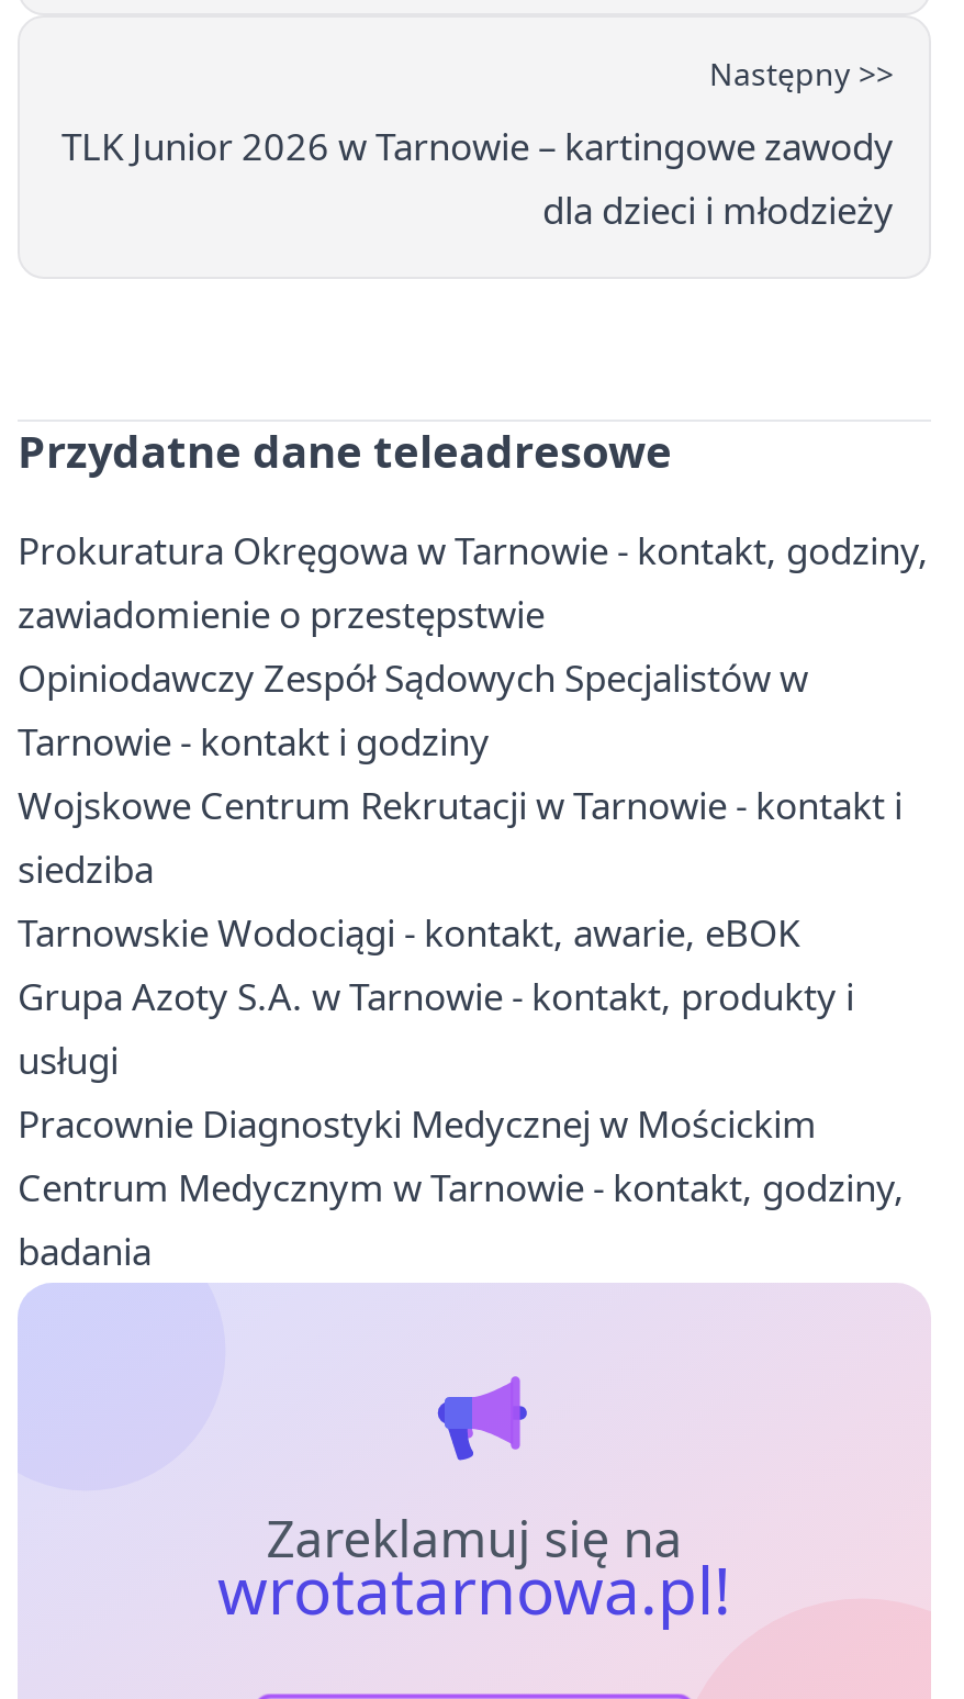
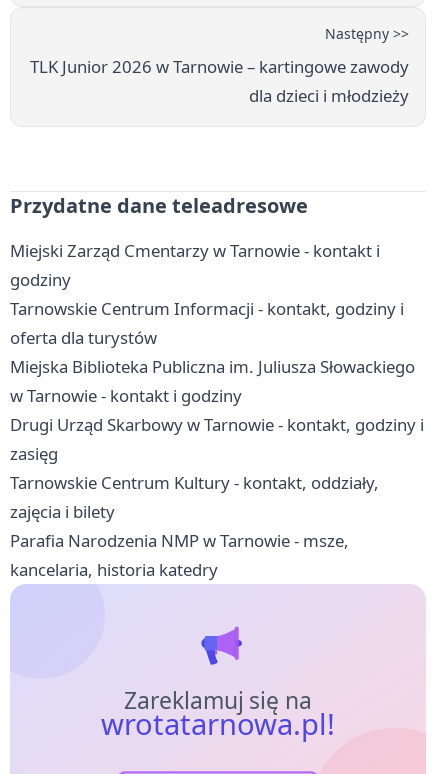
- Prokuratura Okręgowa w Tarnowie - kontakt, godziny,
- zawiadomienie o przestępstwie
- Opiniodawczy Zespół Sądowych Specjalistów w
- Tarnowie - kontakt i godziny
- Wojskowe Centrum Rekrutacji w Tarnowie - kontakt i
- siedziba
- Tarnowskie Wodociągi - kontakt, awarie, eBOK
- Grupa Azoty S.A. w Tarnowie - kontakt, produkty i
- usługi
- Pracownie Diagnostyki Medycznej w Mościckim
- Centrum Medycznym w Tarnowie - kontakt, godziny,
- badania
+ Miejski Zarząd Cmentarzy w Tarnowie - kontakt i
+ godziny
+ Tarnowskie Centrum Informacji - kontakt, godziny i
+ oferta dla turystów
+ Miejska Biblioteka Publiczna im. Juliusza Słowackiego
+ w Tarnowie - kontakt i godziny
+ Drugi Urząd Skarbowy w Tarnowie - kontakt, godziny i
+ zasięg
+ Tarnowskie Centrum Kultury - kontakt, oddziały,
+ zajęcia i bilety
+ Parafia Narodzenia NMP w Tarnowie - msze,
+ kancelaria, historia katedry
